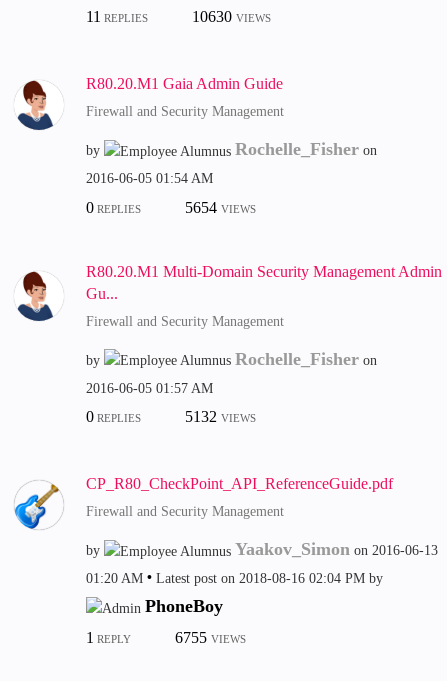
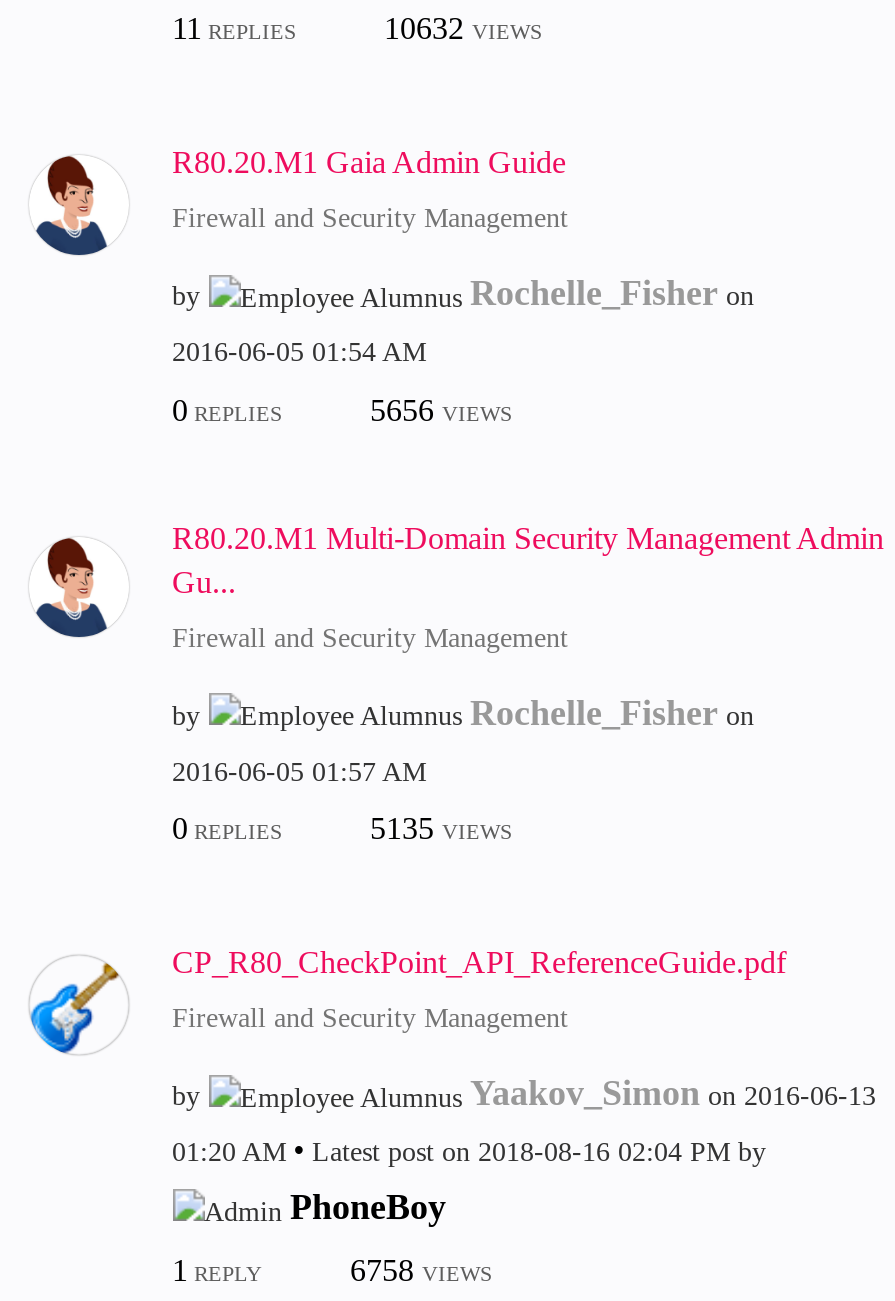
- 10630 VIEWS
+ 10632 VIEWS

- 5654 VIEWS
+ 5656 VIEWS

- 5132 VIEWS
+ 5135 VIEWS

- 6755 VIEWS
+ 6758 VIEWS
